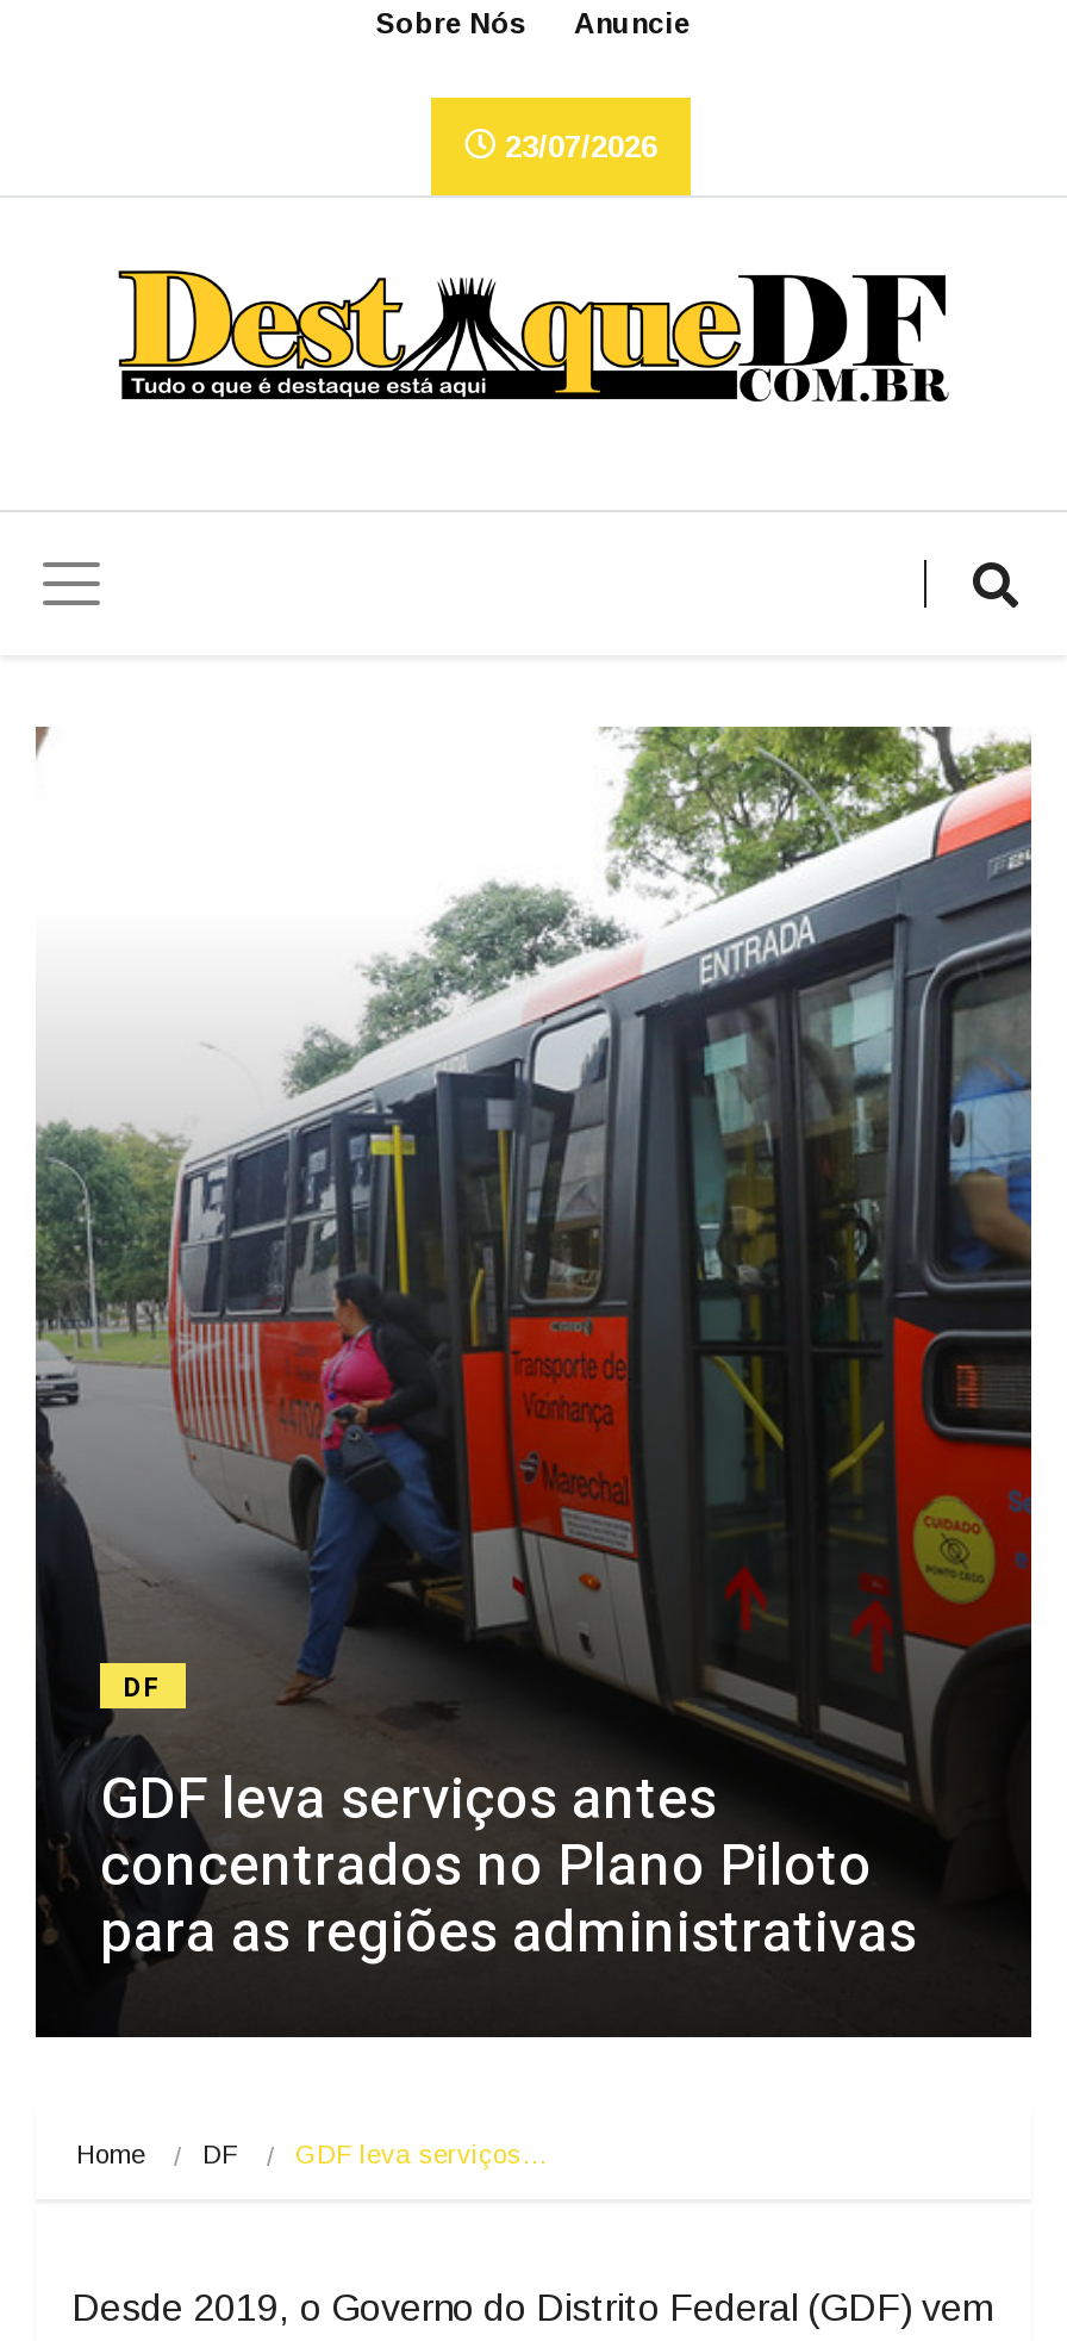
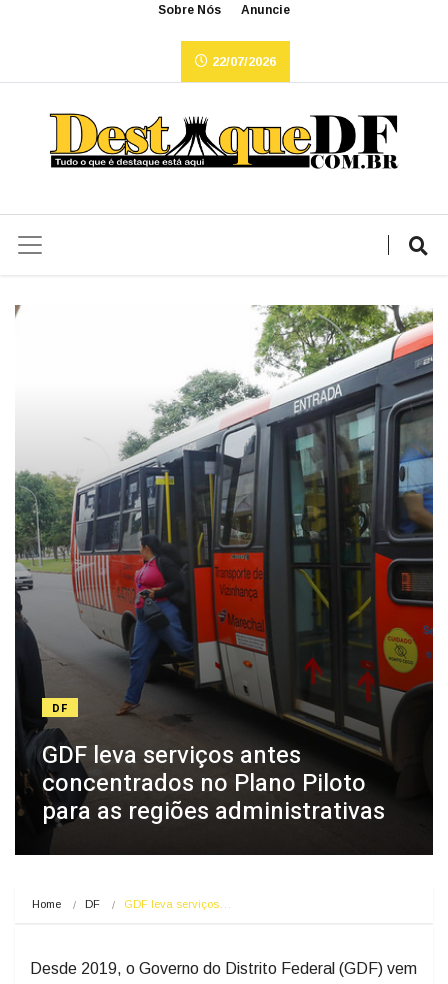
- 23/07/2026
+ 22/07/2026
